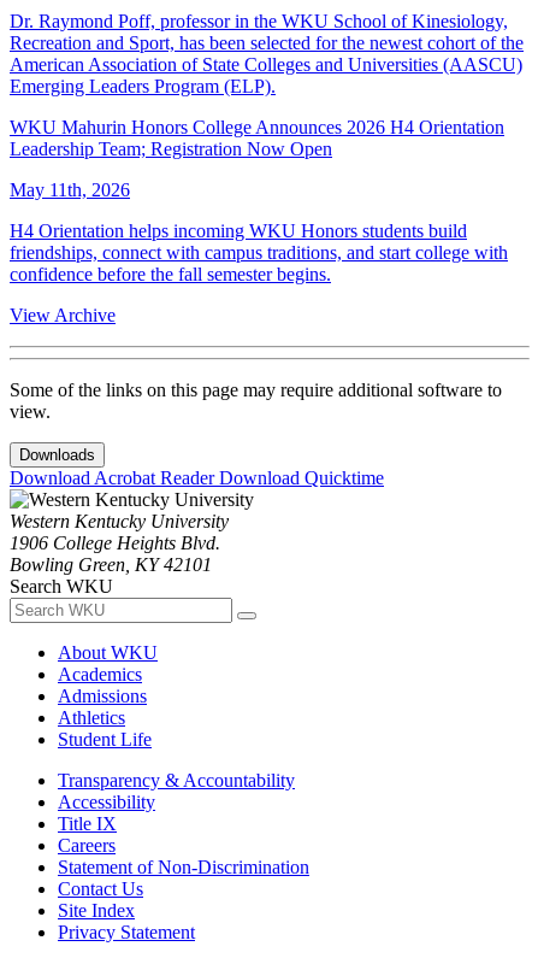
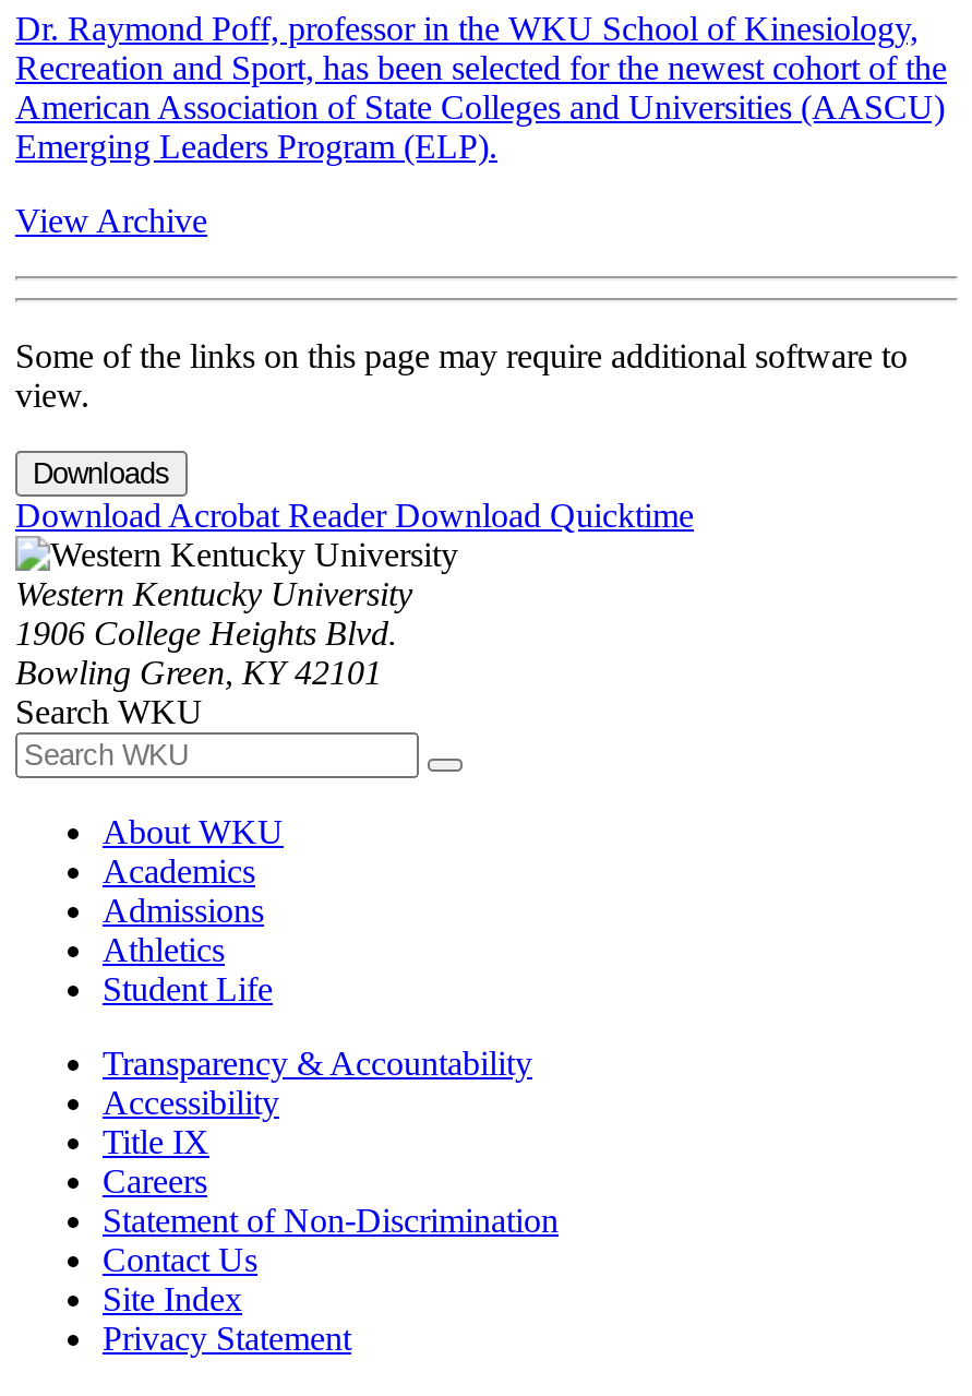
- WKU Mahurin Honors College Announces 2026 H4 Orientation
- Leadership Team; Registration Now Open
- May 11th, 2026
- H4 Orientation helps incoming WKU Honors students build
- friendships, connect with campus traditions, and start college with
- confidence before the fall semester begins.
